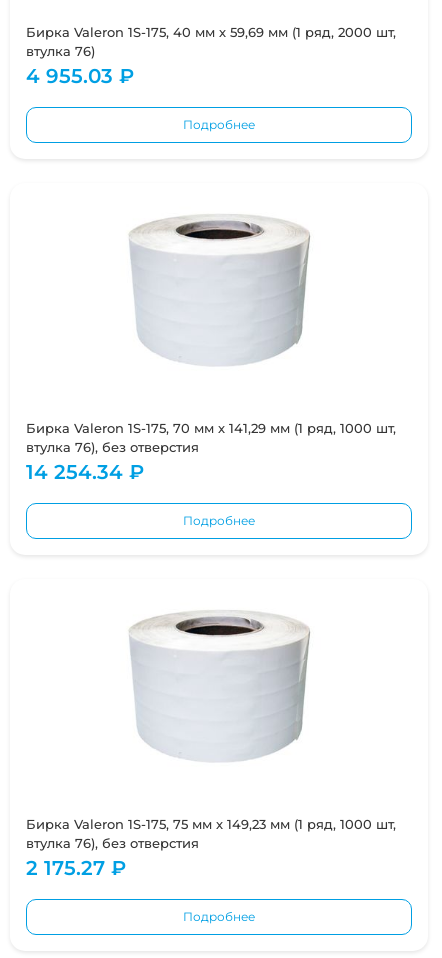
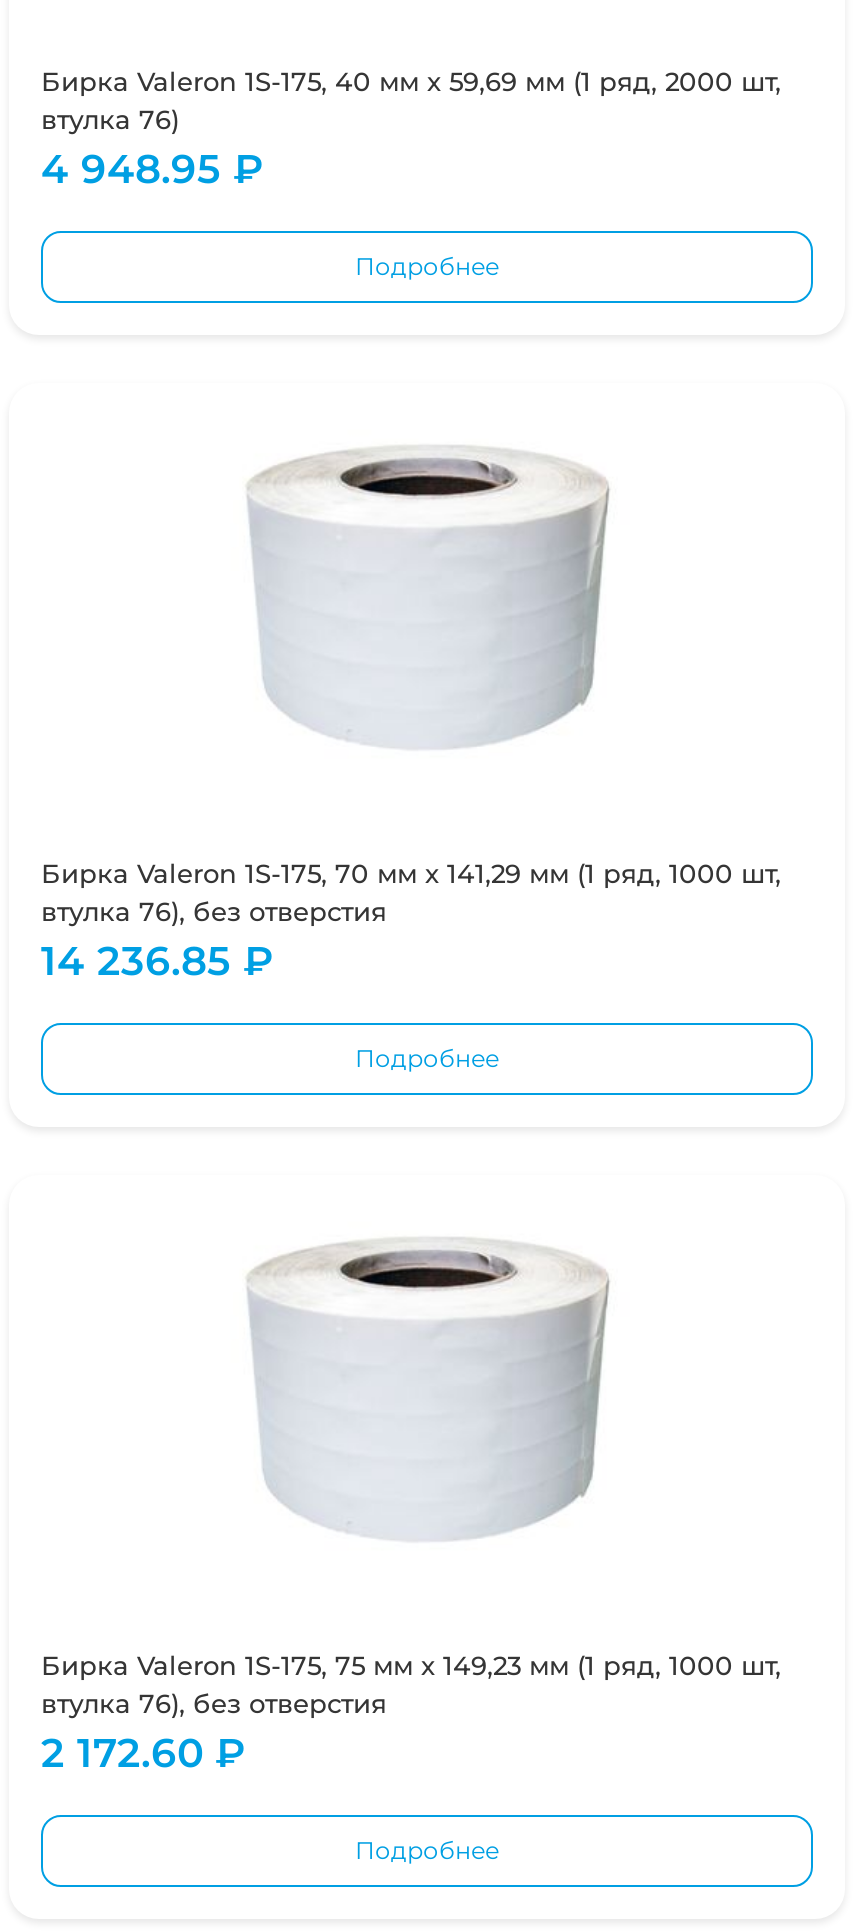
- 4 955.03 ₽
+ 4 948.95 ₽

- 14 254.34 ₽
+ 14 236.85 ₽

- 2 175.27 ₽
+ 2 172.60 ₽
